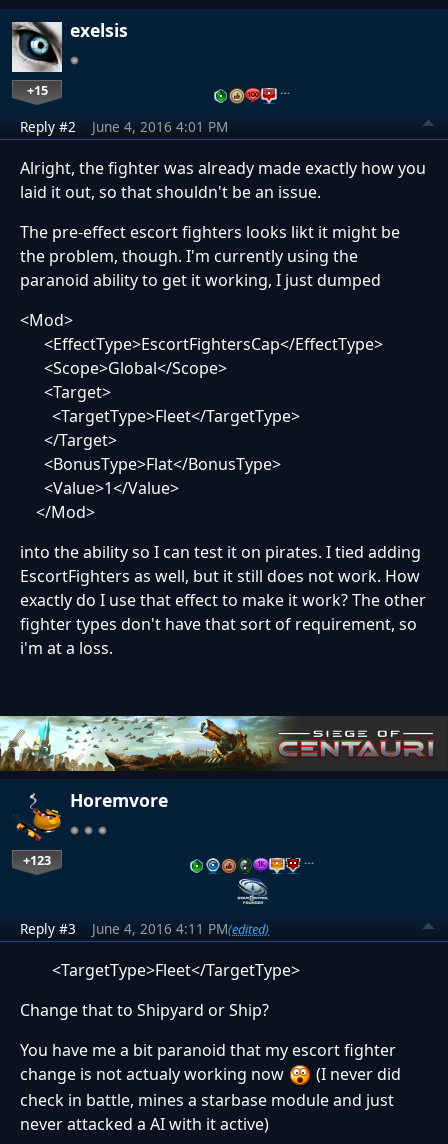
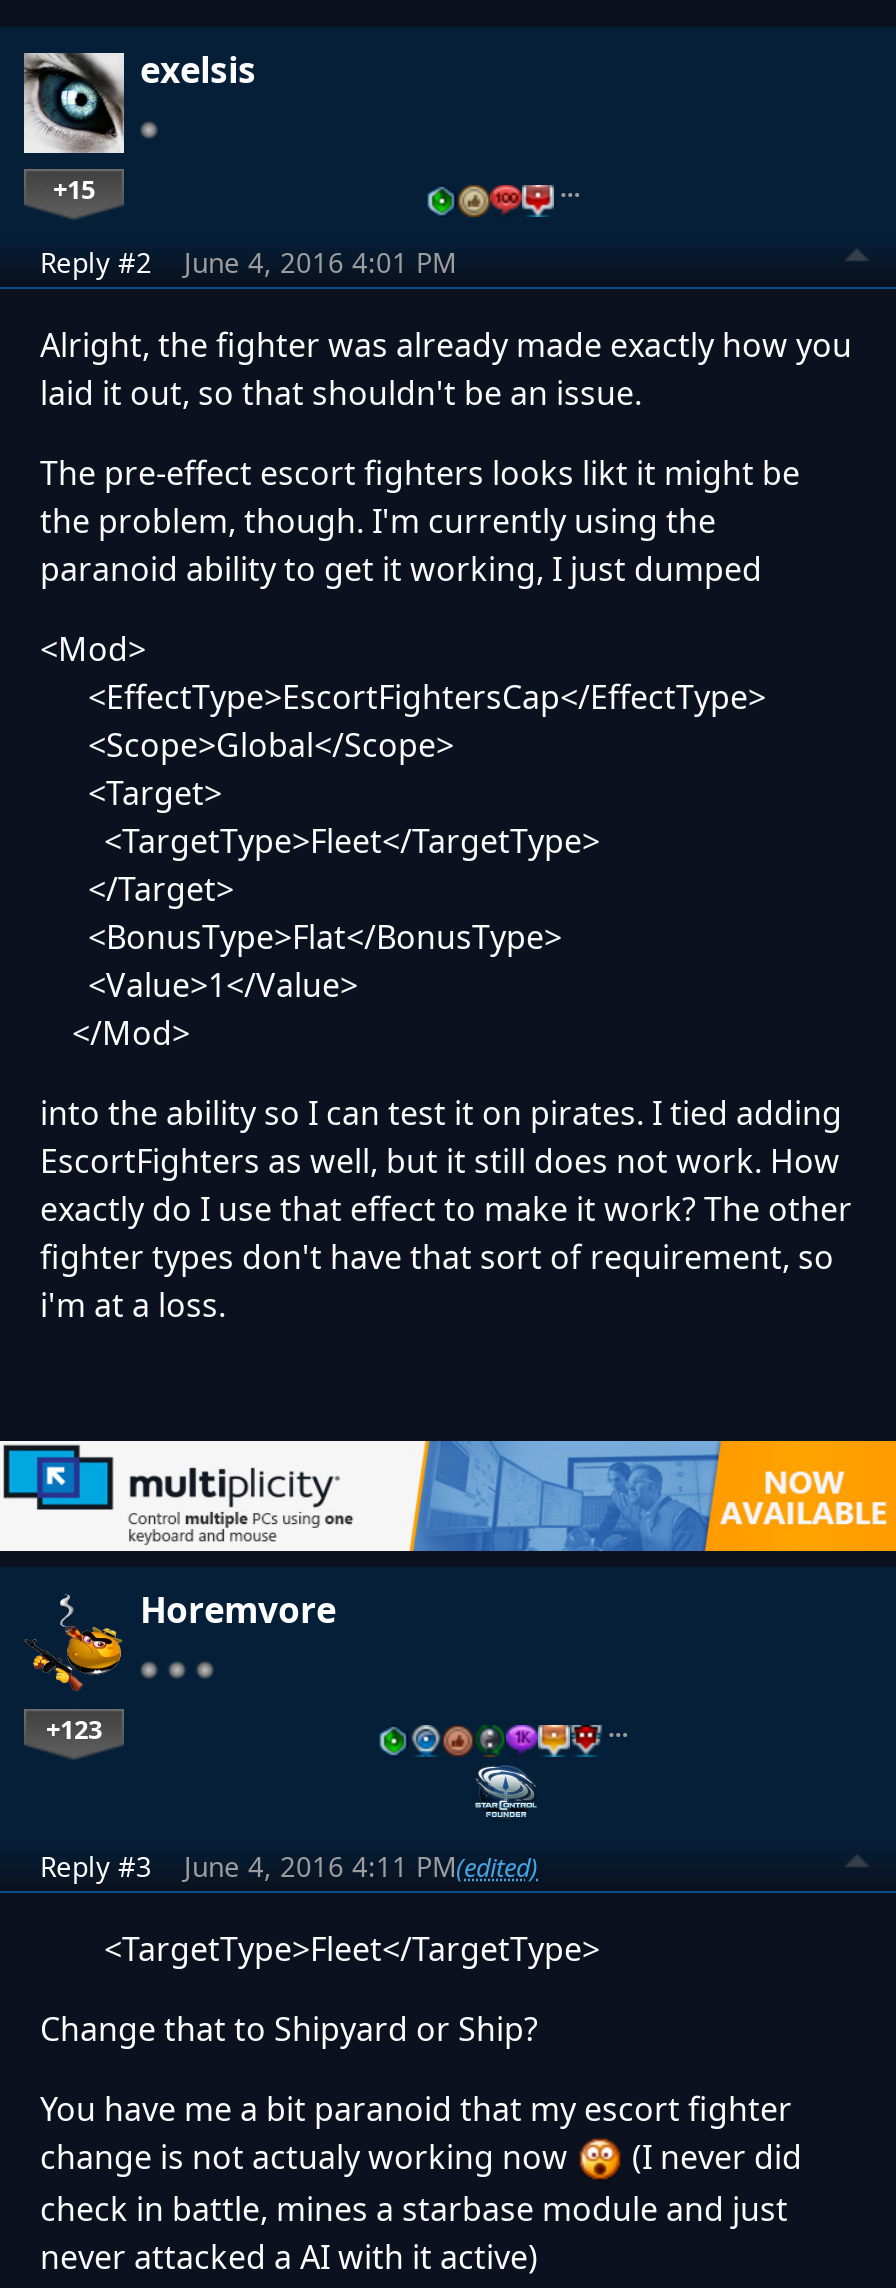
- [image]
+ [image]
